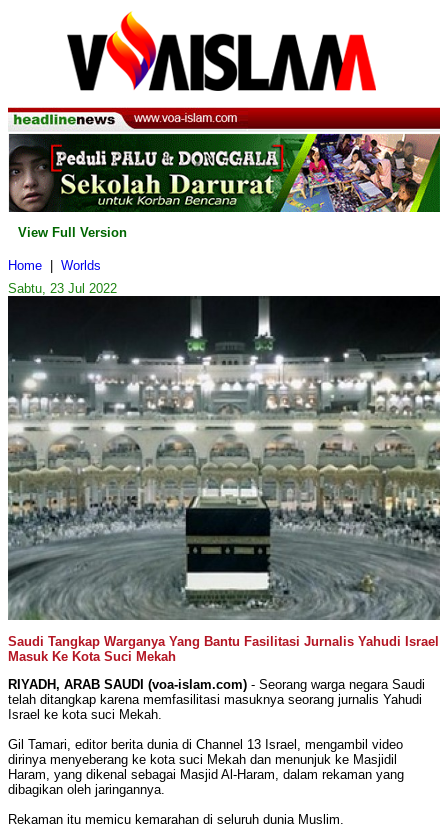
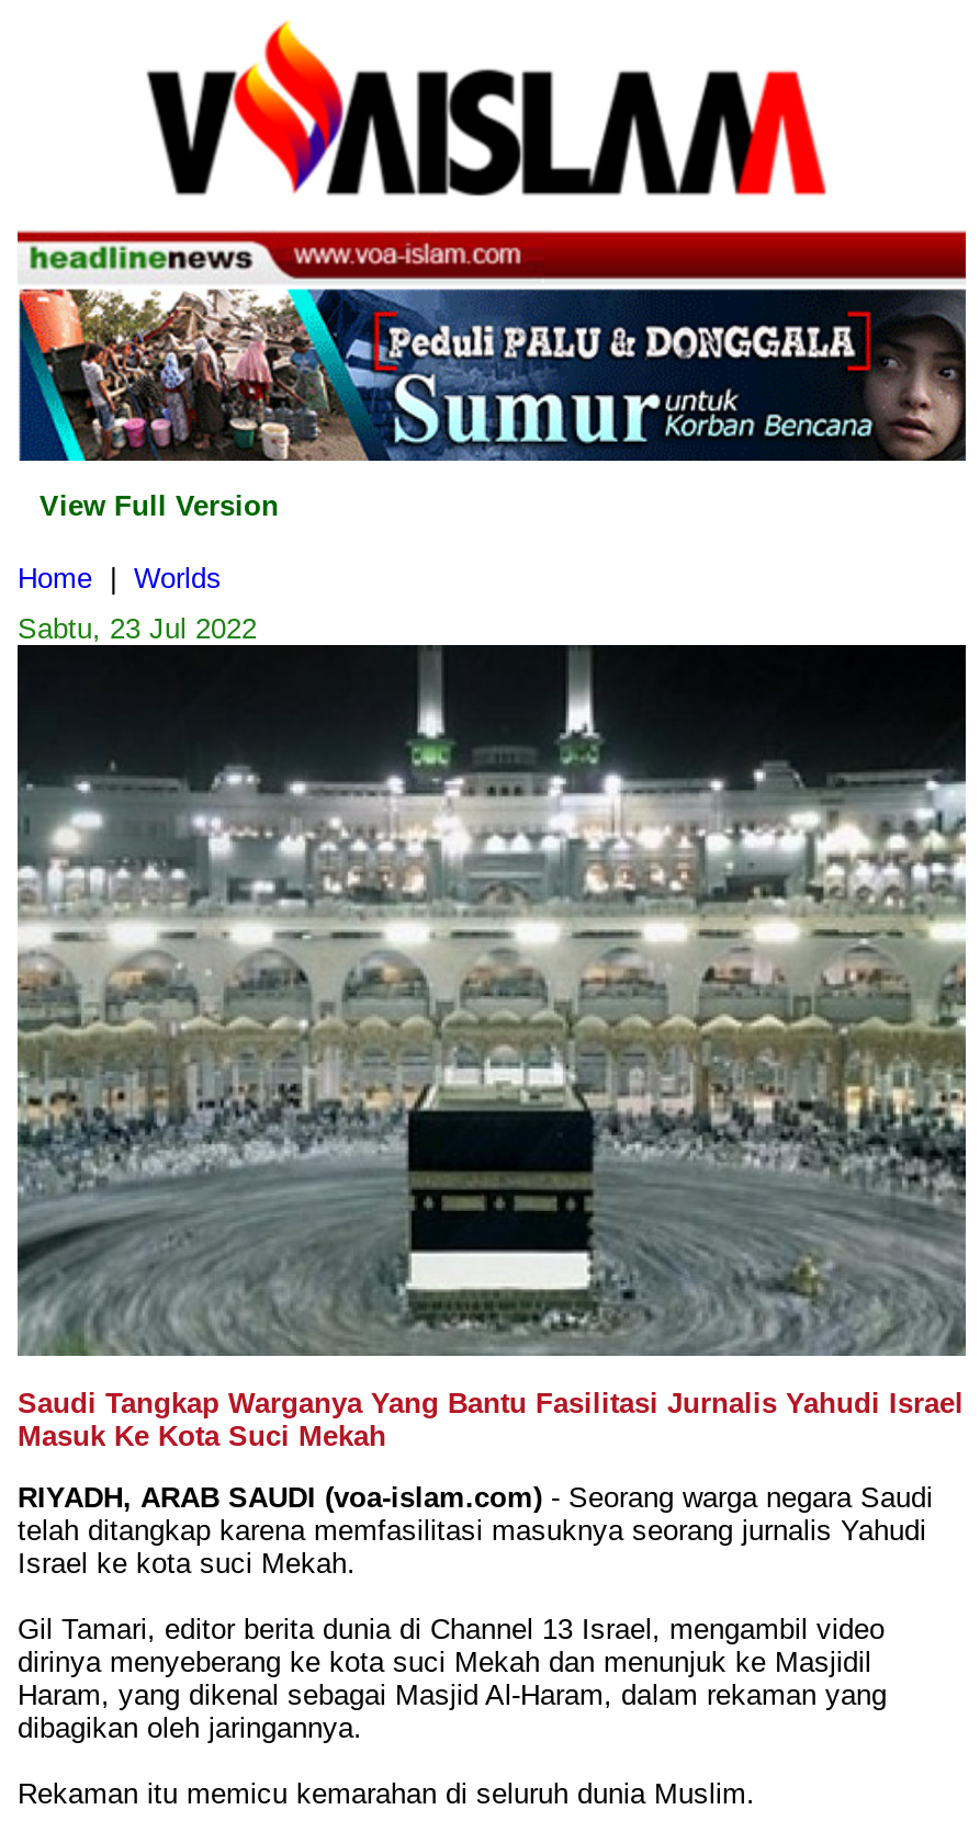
- [image]
+ [image]
